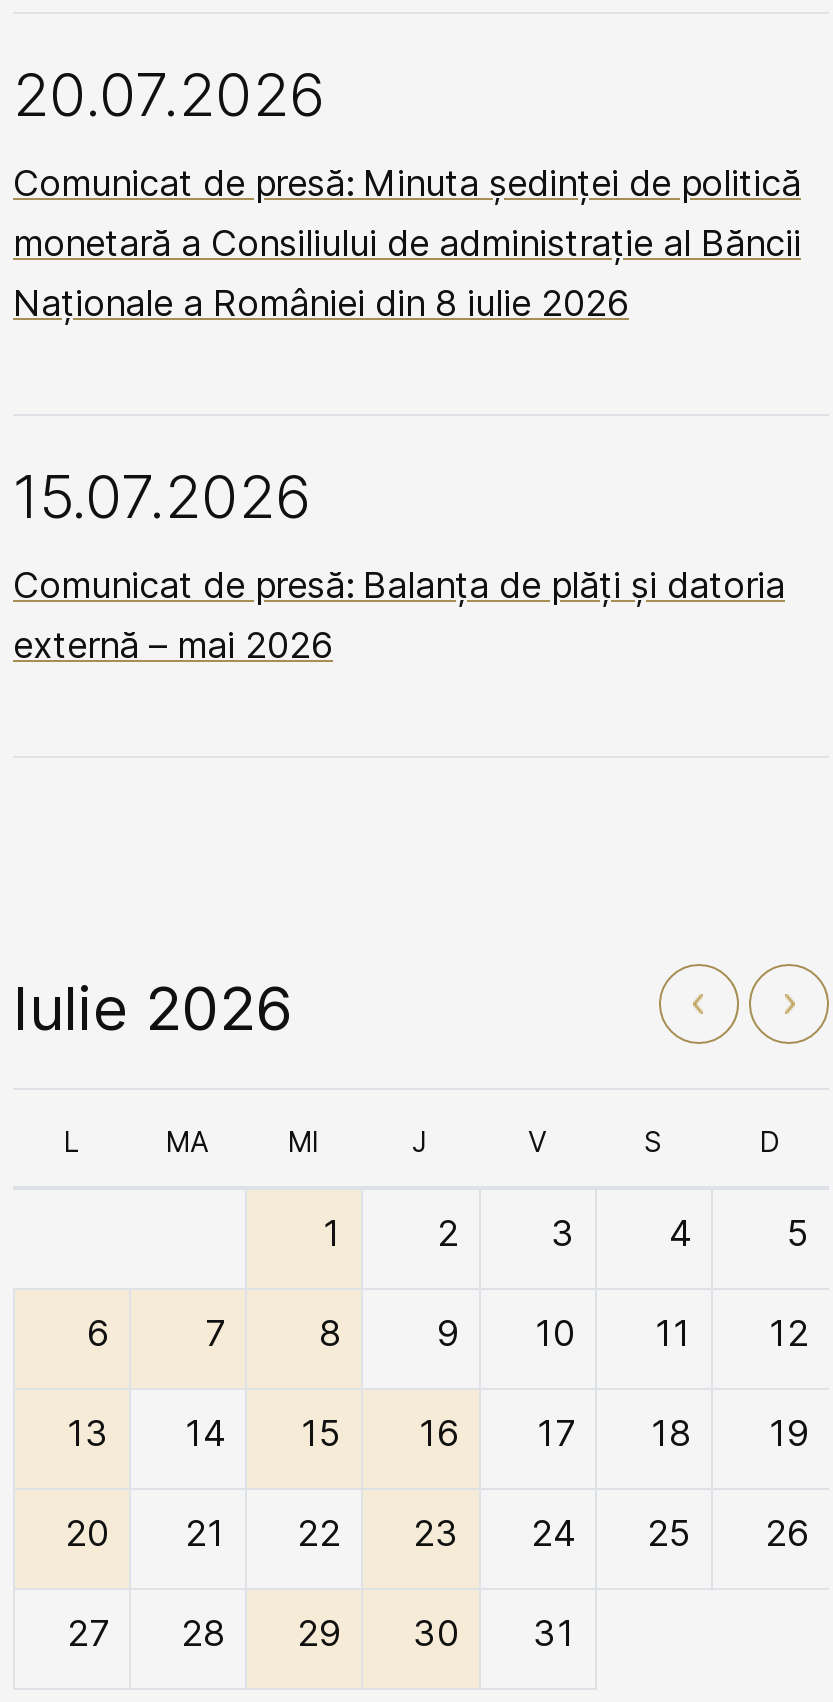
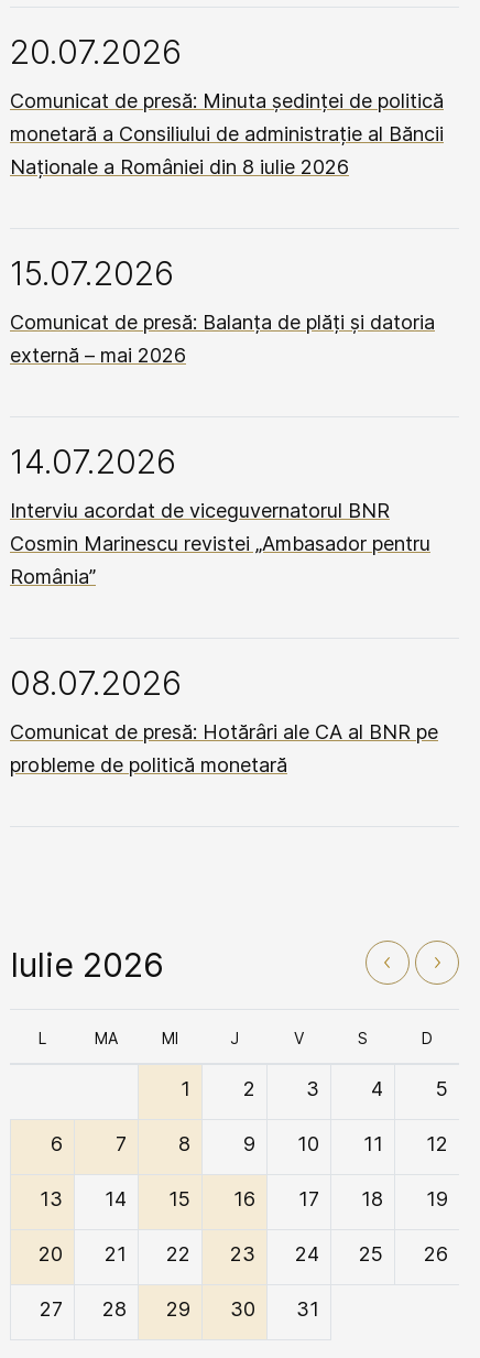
+ 14.07.2026
+ Interviu acordat de viceguvernatorul BNR
+ Cosmin Marinescu revistei „Ambasador pentru
+ România”
+ 08.07.2026
+ Comunicat de presă: Hotărâri ale CA al BNR pe
+ probleme de politică monetară
